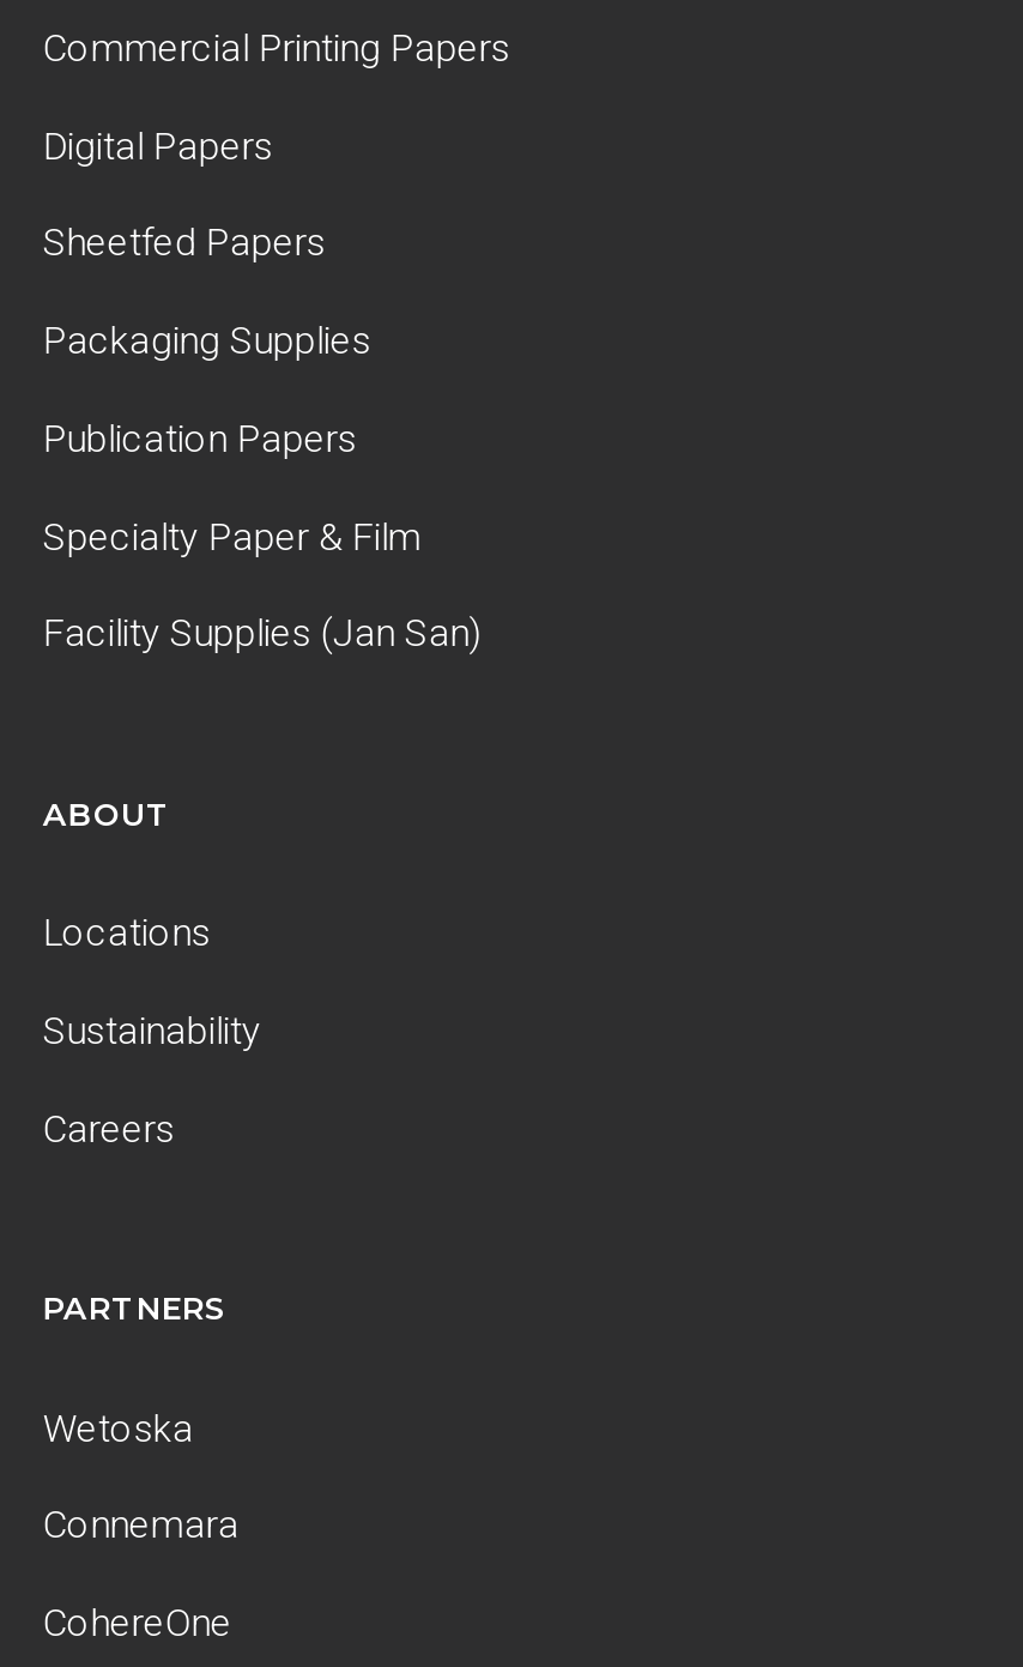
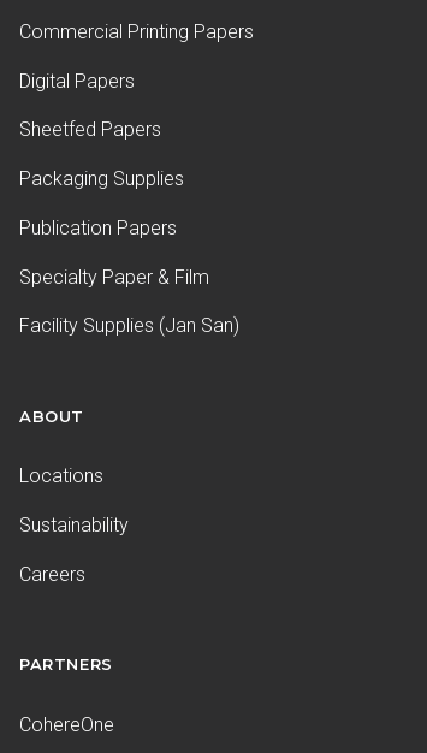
- Wetoska
- Connemara
